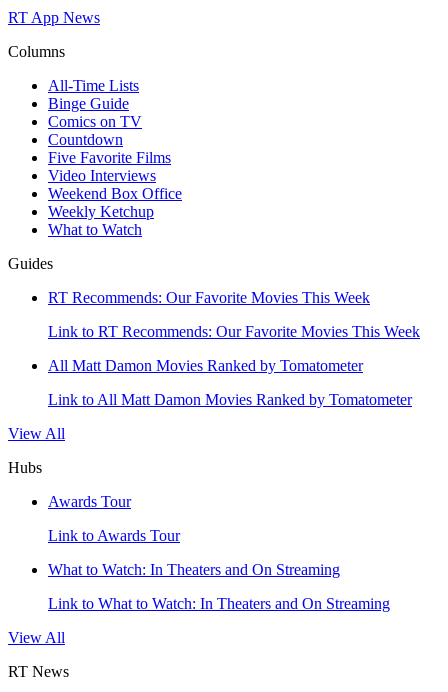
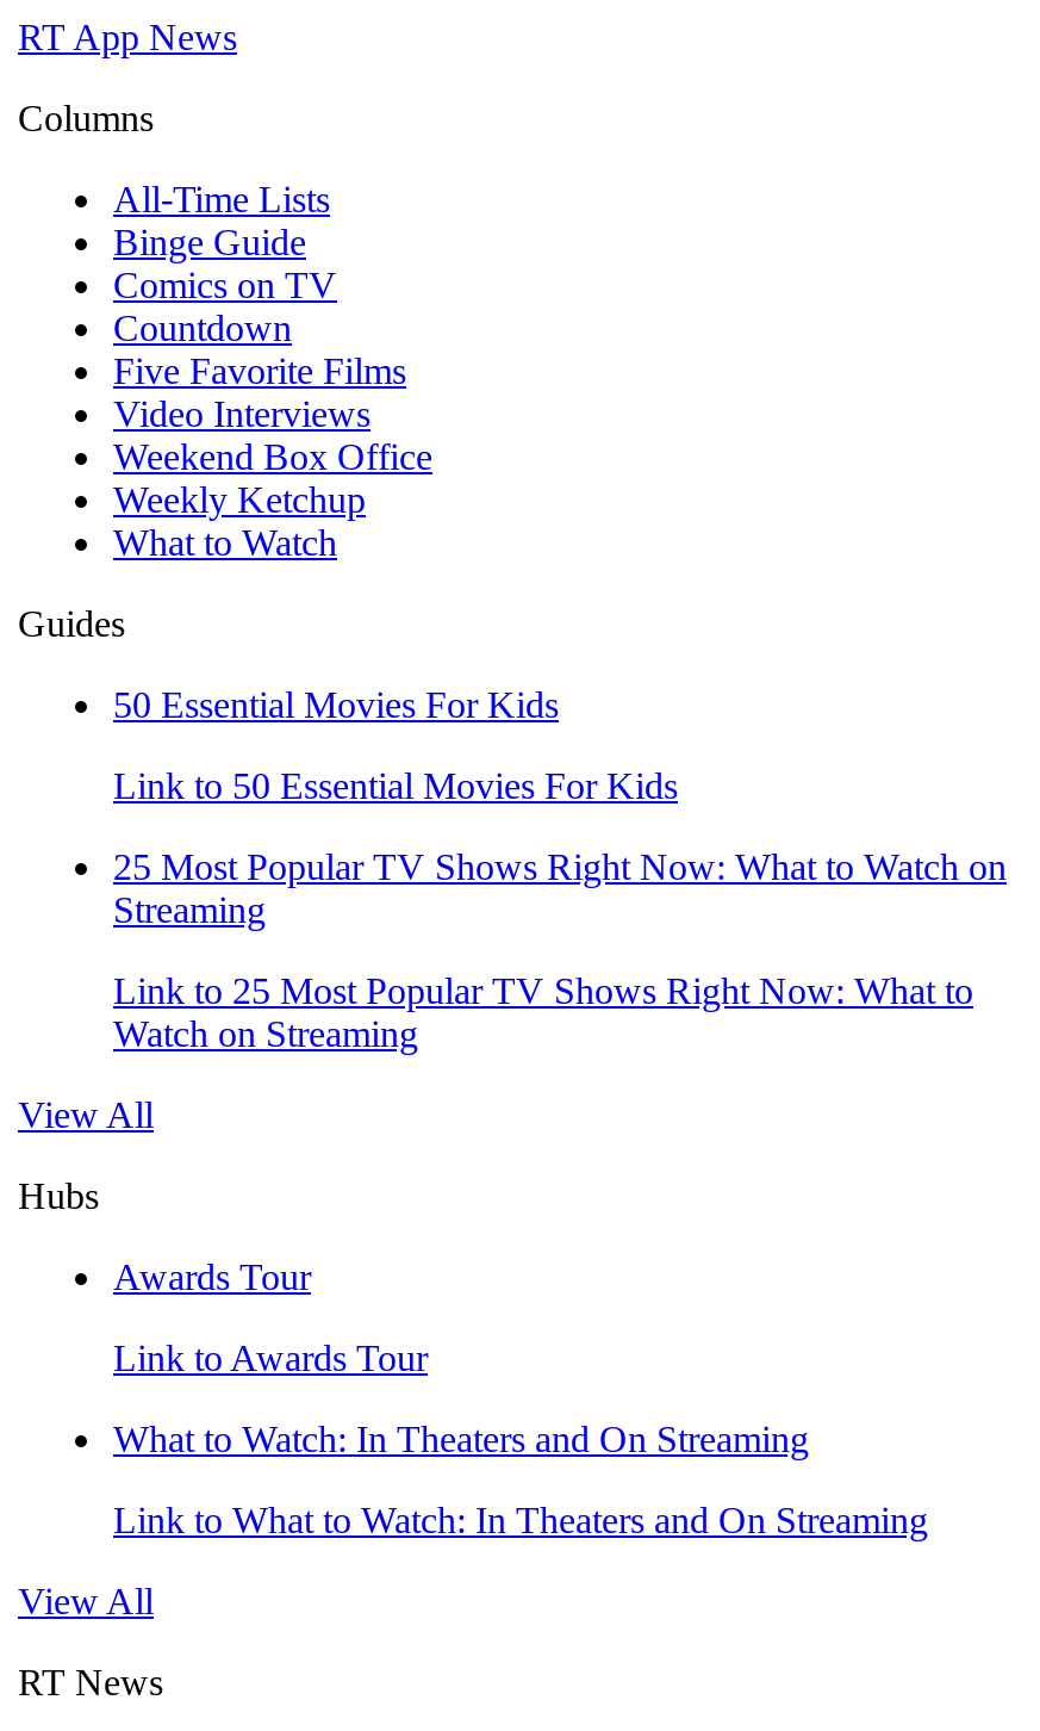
- RT Recommends: Our Favorite Movies This Week
+ 50 Essential Movies For Kids

- Link to RT Recommends: Our Favorite Movies This Week
+ Link to 50 Essential Movies For Kids

- All Matt Damon Movies Ranked by Tomatometer
+ 25 Most Popular TV Shows Right Now: What to Watch on
+ Streaming

- Link to All Matt Damon Movies Ranked by Tomatometer
+ Link to 25 Most Popular TV Shows Right Now: What to
+ Watch on Streaming
